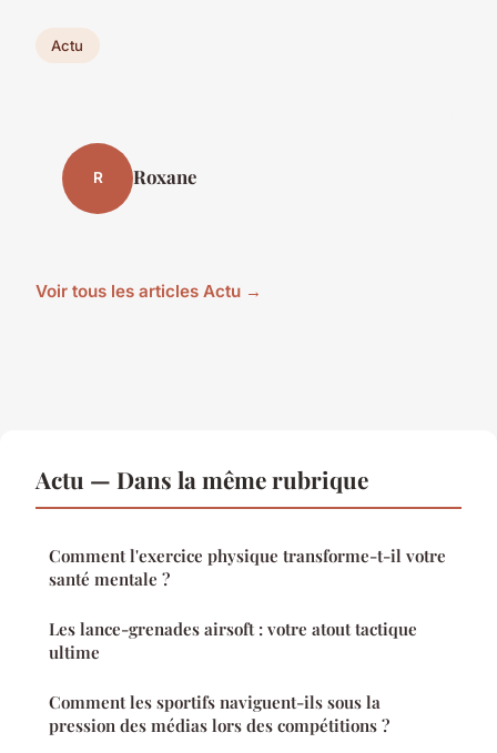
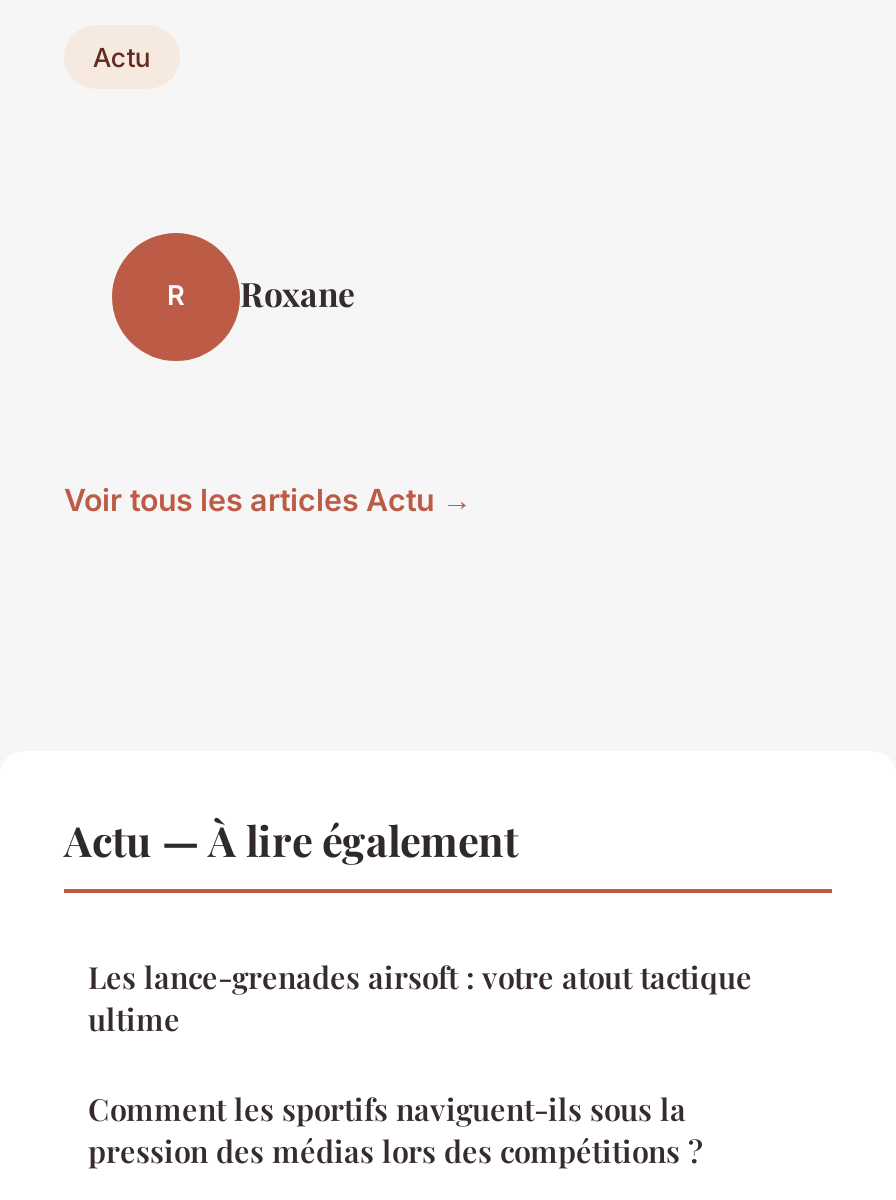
- Actu — Dans la même rubrique
- Comment l'exercice physique transforme-t-il votre
- santé mentale ?
+ Actu — À lire également
